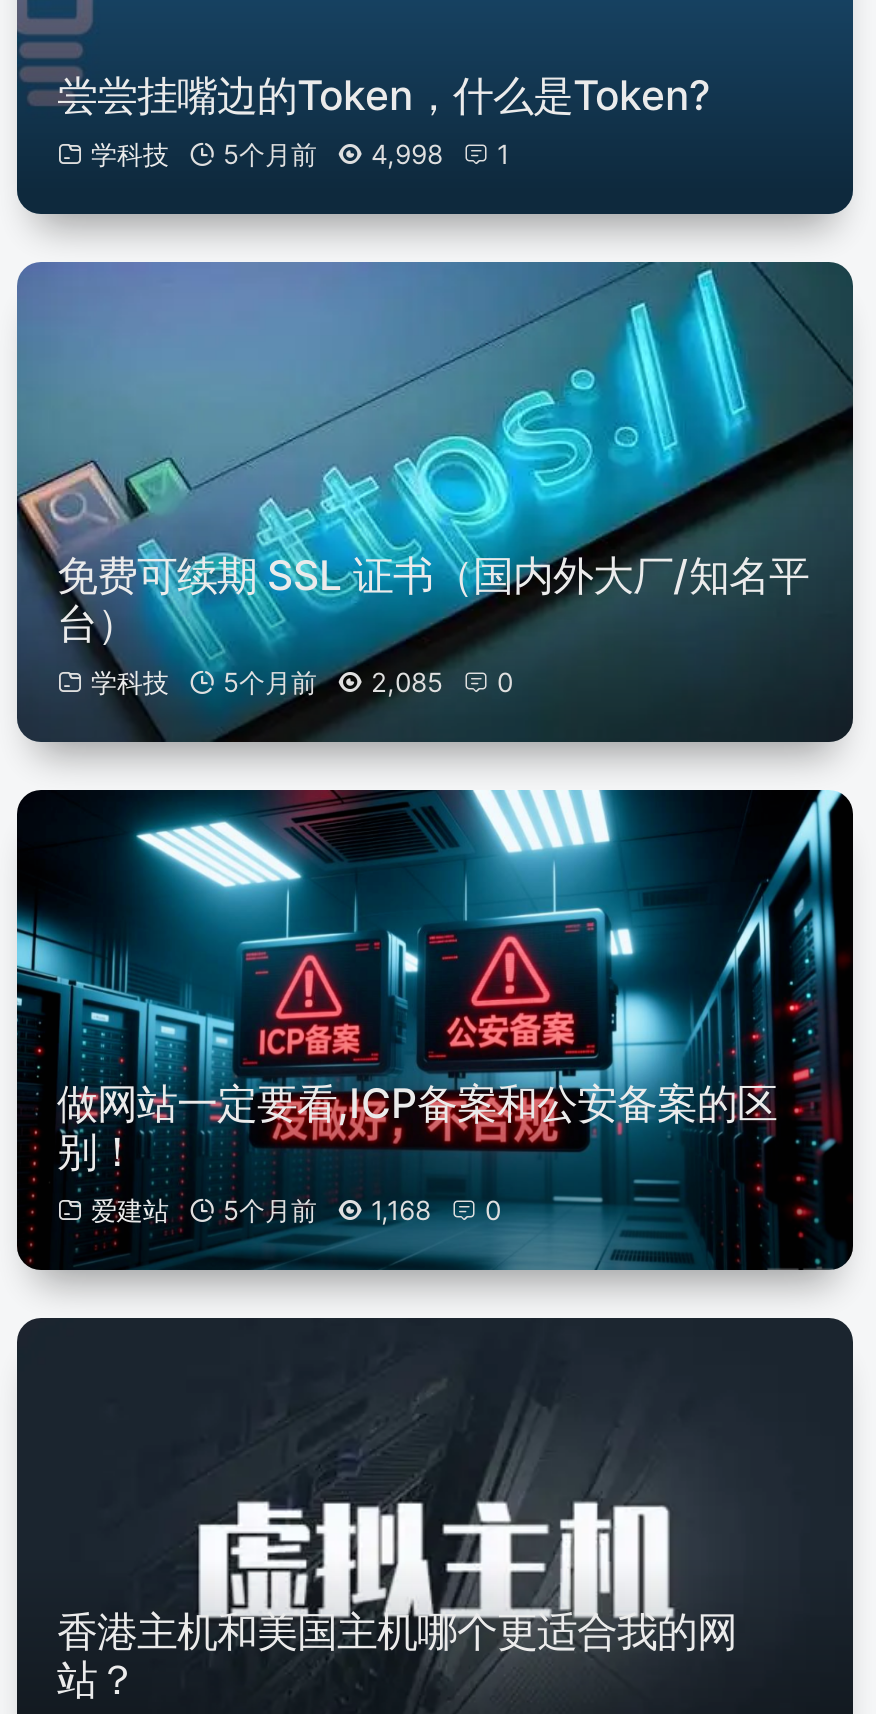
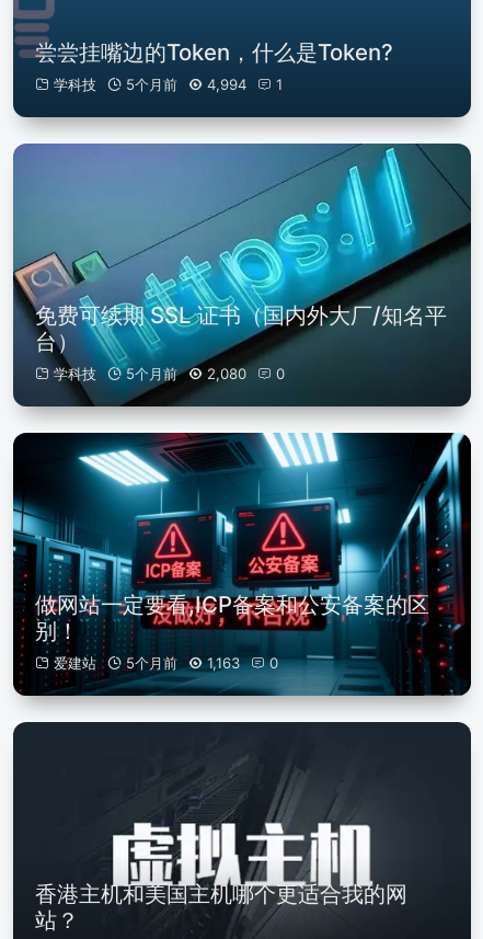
- 学科技 5个月前 4,998 1
+ 学科技 5个月前 4,994 1

- 学科技 5个月前 2,085 0
+ 学科技 5个月前 2,080 0

- 爱建站 5个月前 1,168 0
+ 爱建站 5个月前 1,163 0
